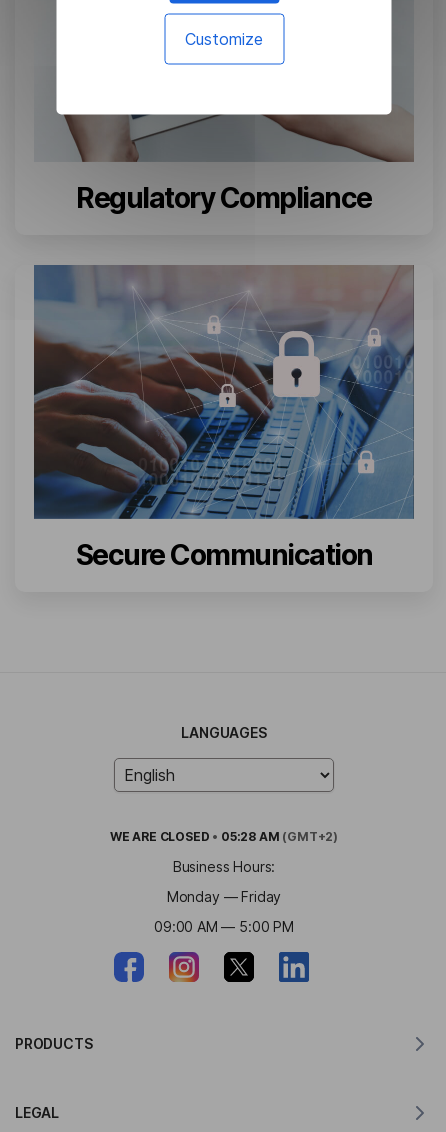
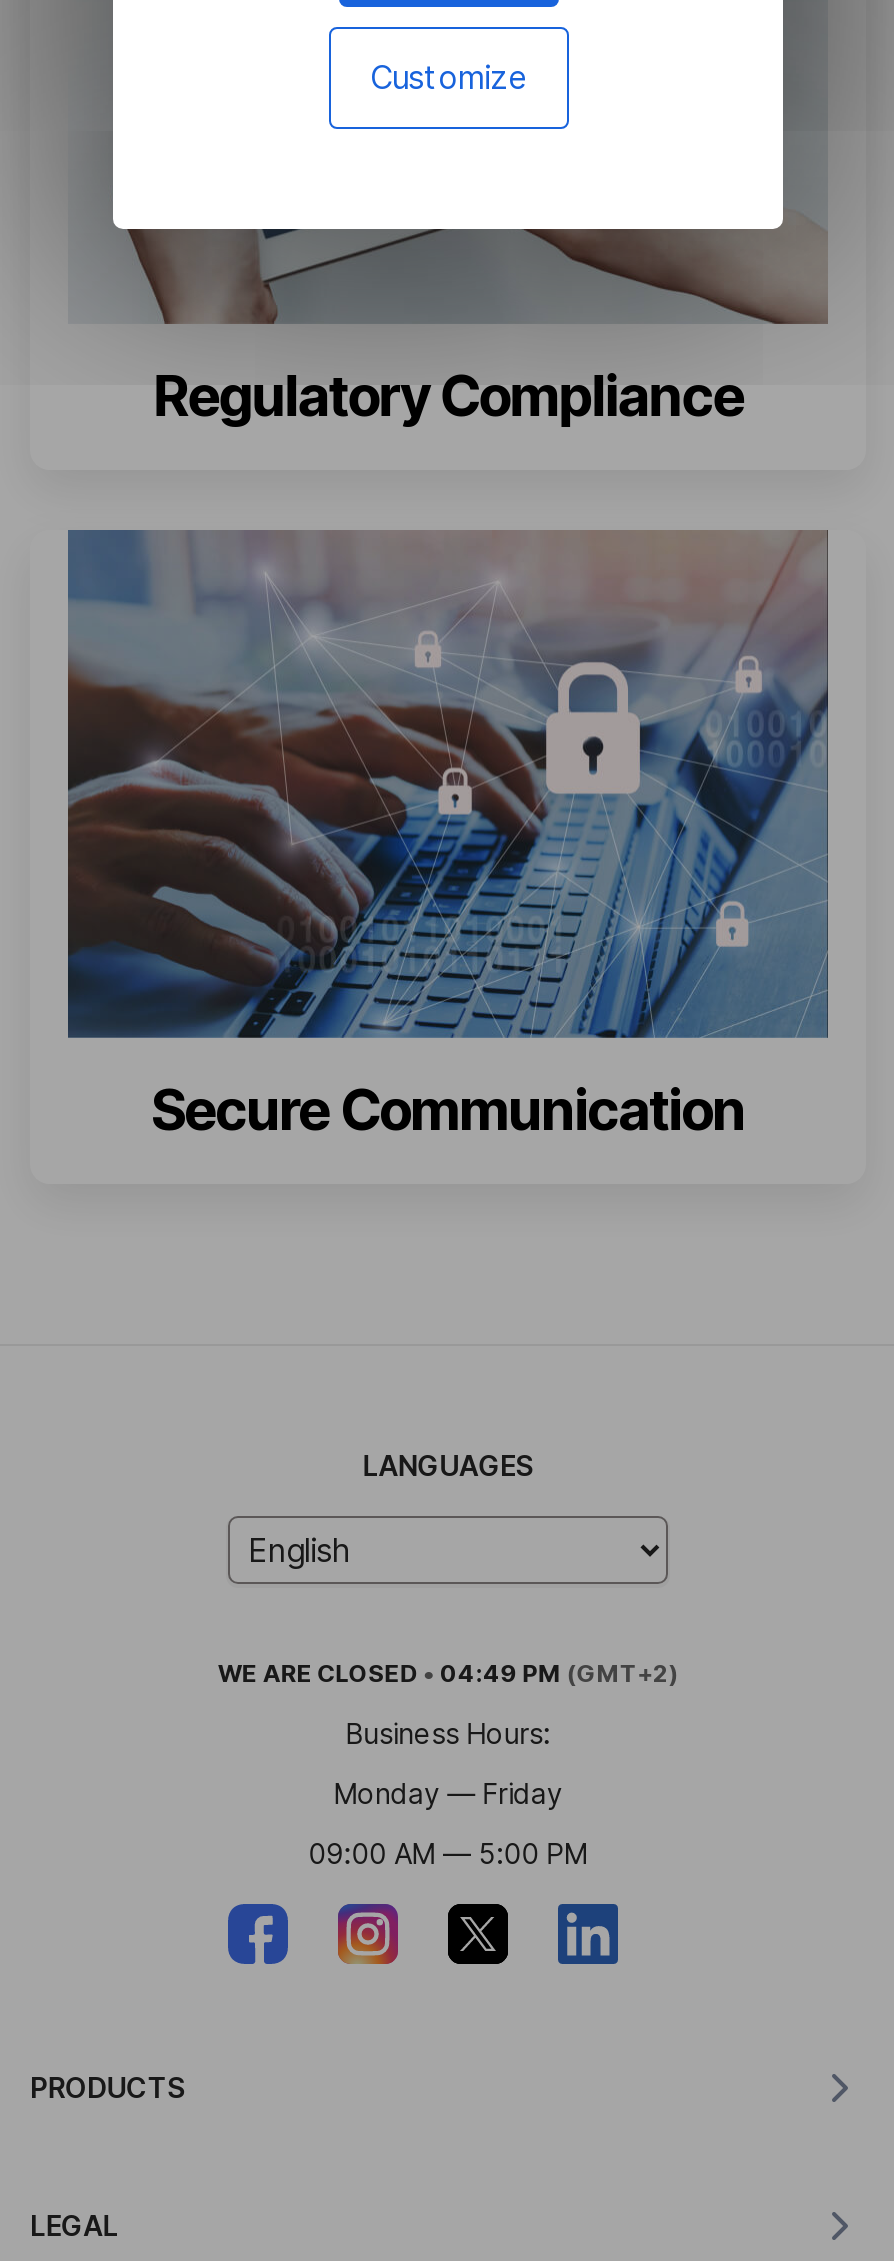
- WE ARE CLOSED • 05:28 AM (GMT+2)
+ WE ARE CLOSED • 04:49 PM (GMT+2)
